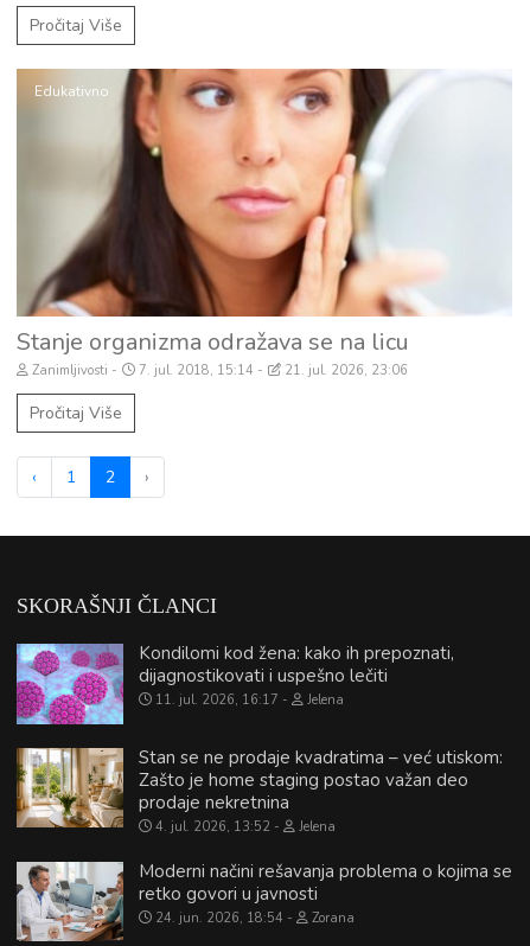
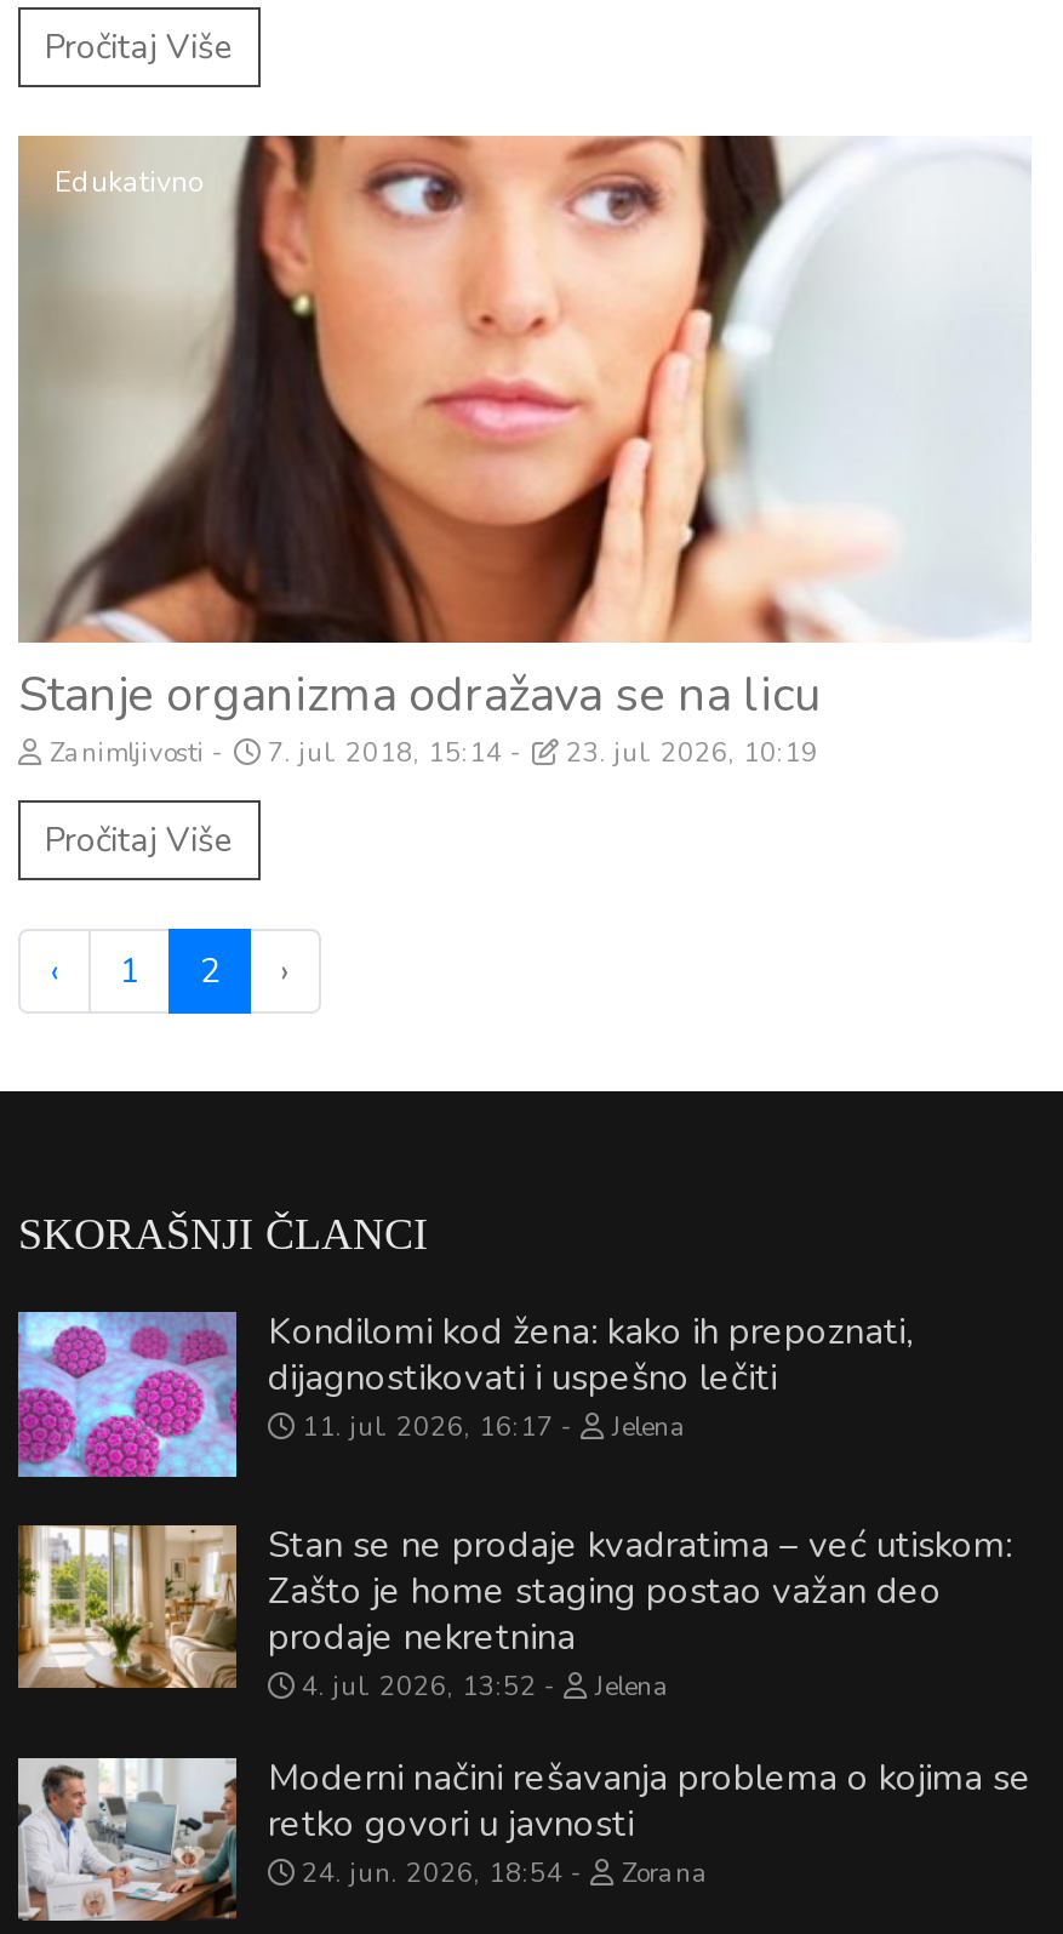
- Zanimljivosti 7. jul. 2018, 15:14 21. jul. 2026, 23:06
+ Zanimljivosti 7. jul. 2018, 15:14 23. jul. 2026, 10:19
